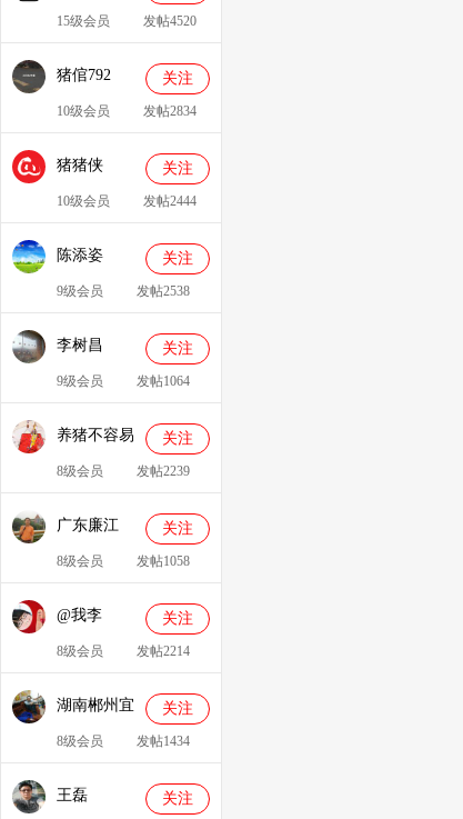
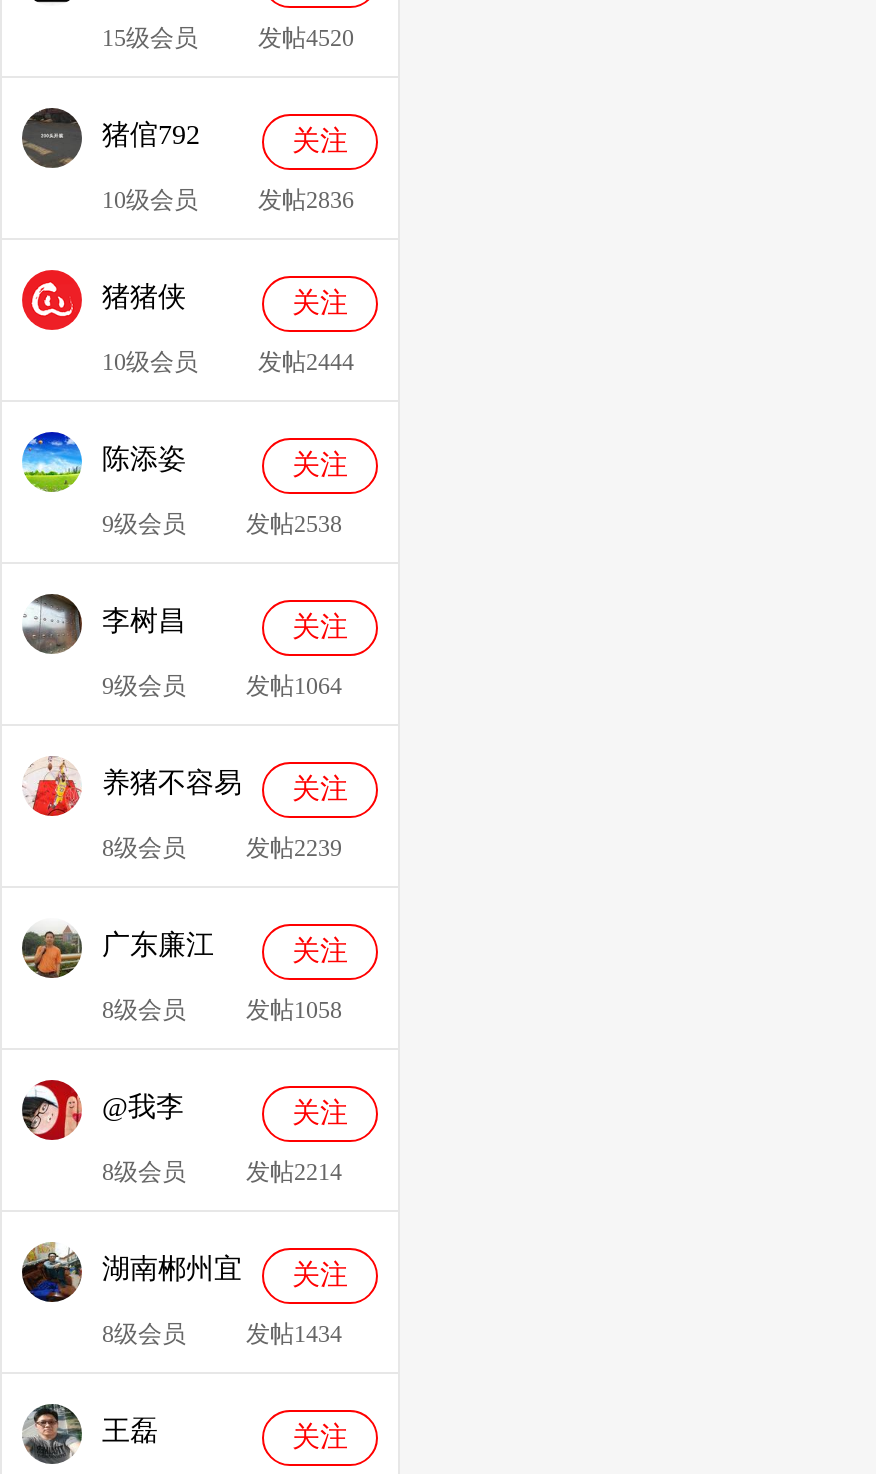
- 发帖2834
+ 发帖2836
